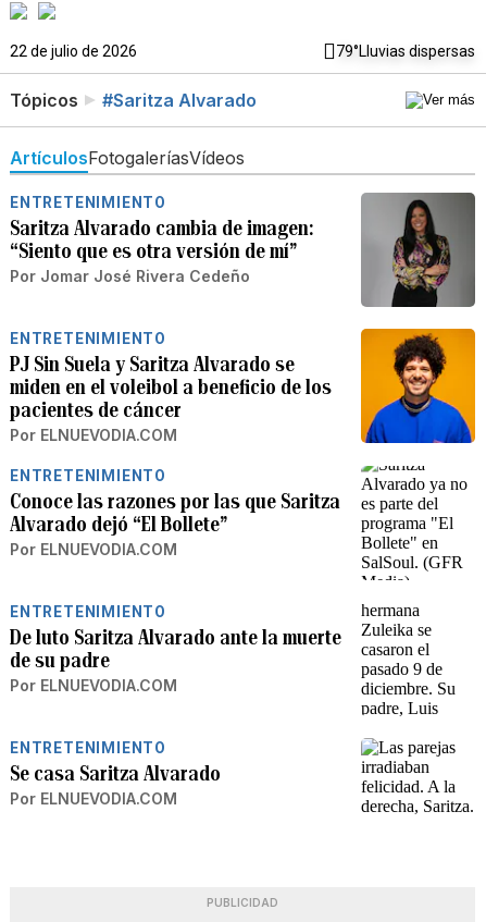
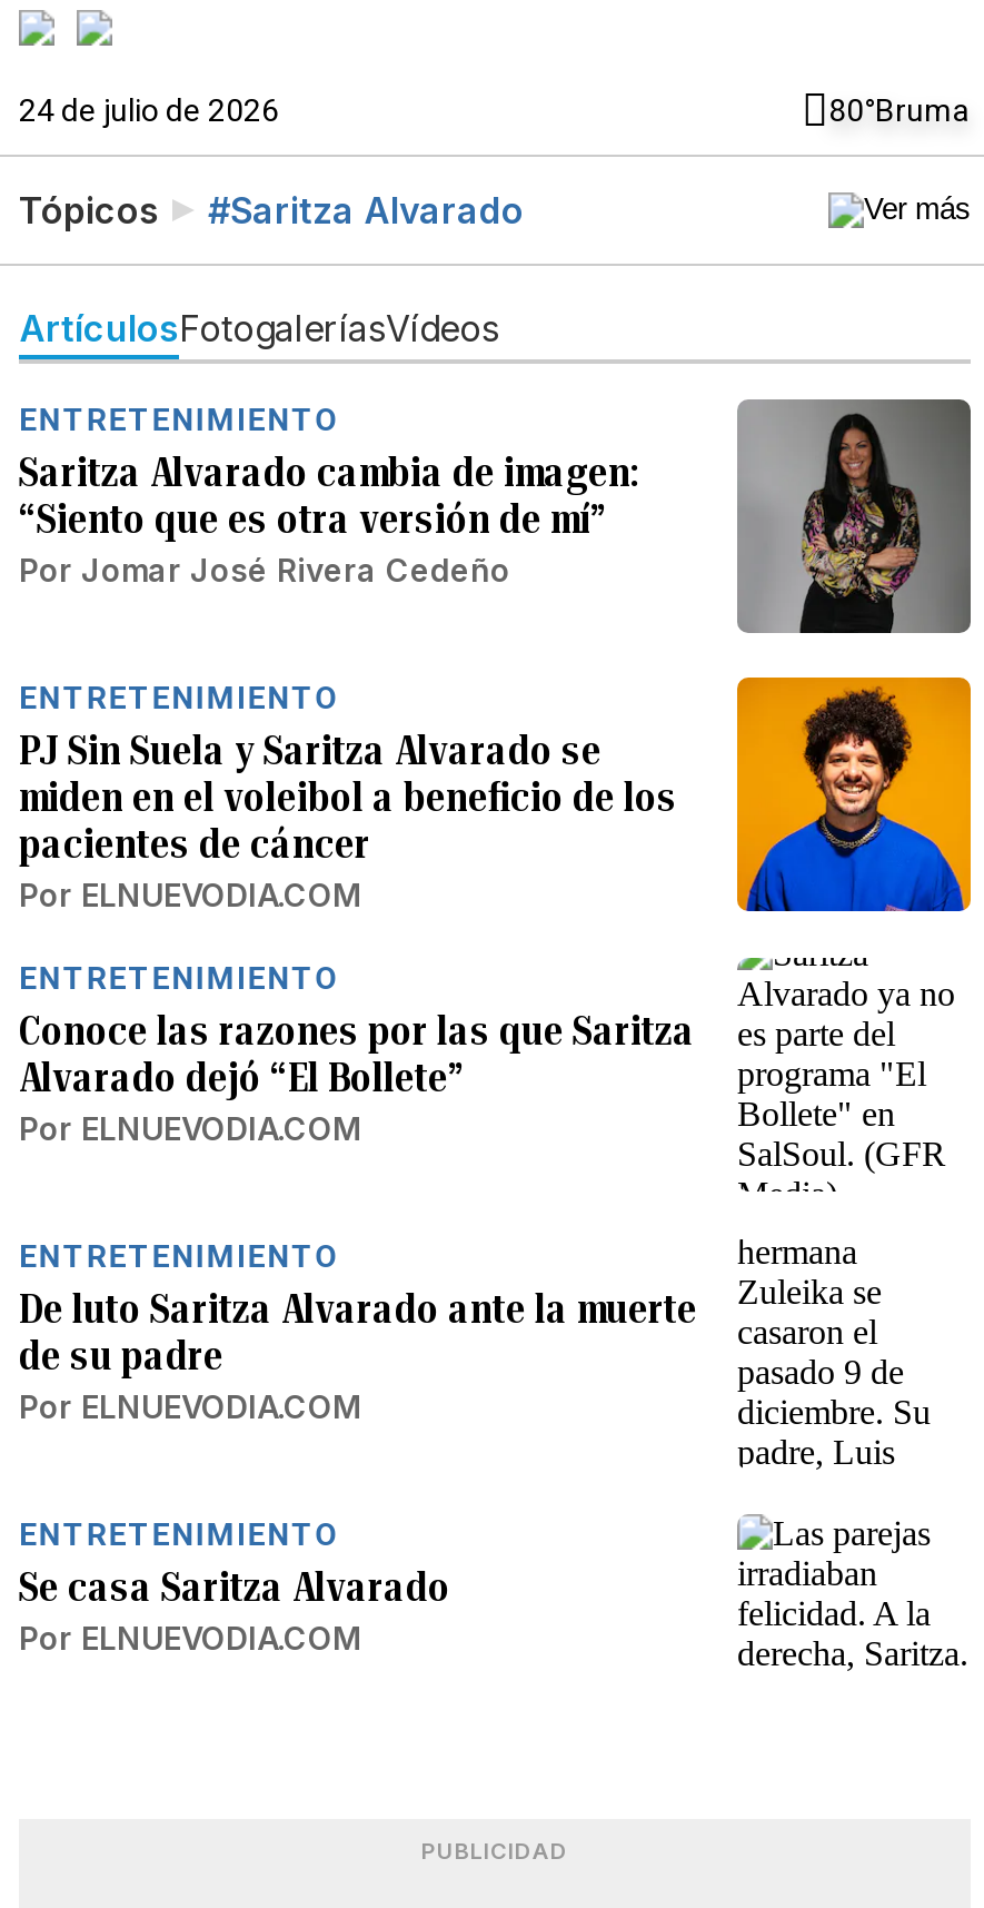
- 22 de julio de 2026
- 79°Lluvias dispersas
+ 24 de julio de 2026
+ 80°Bruma
